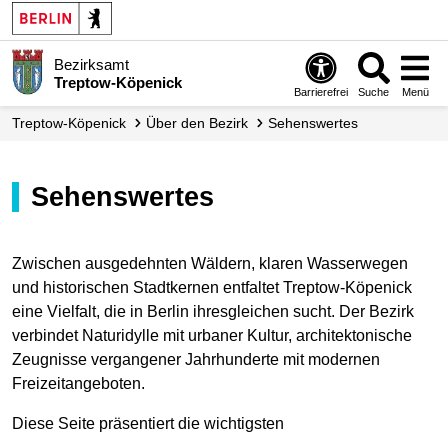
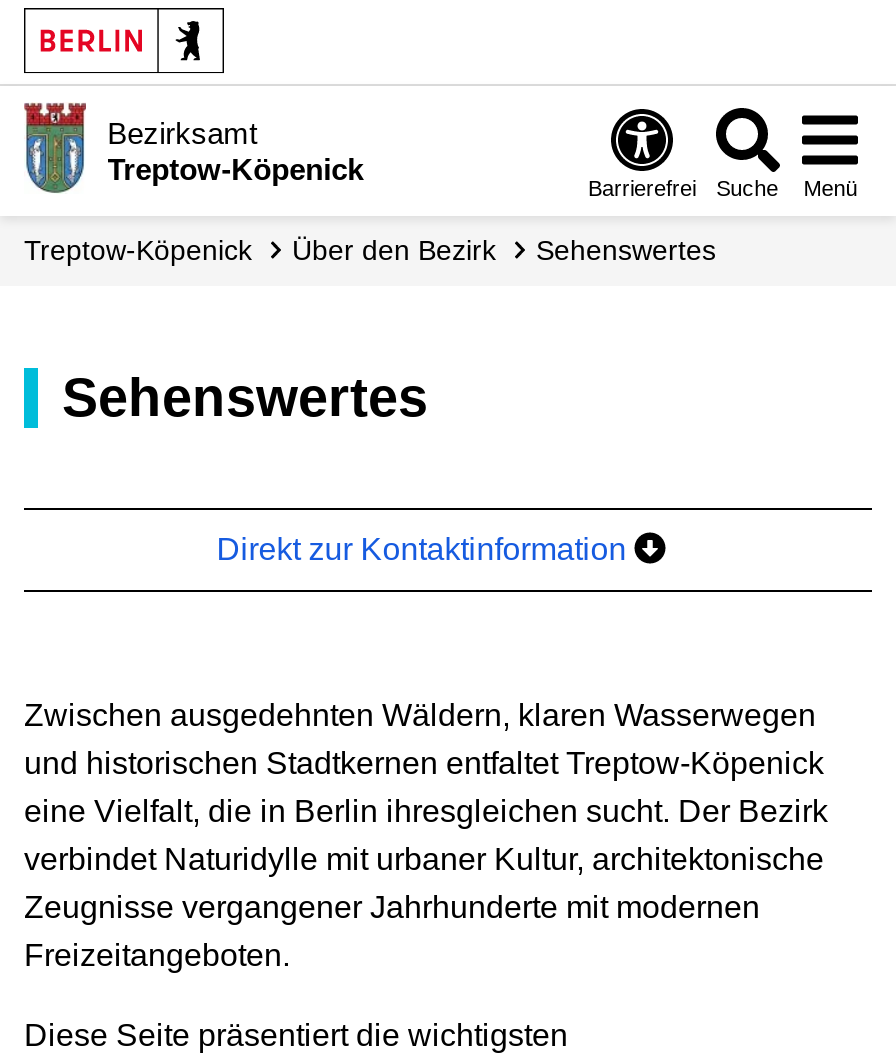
+ Direkt zur Kontaktinformation
